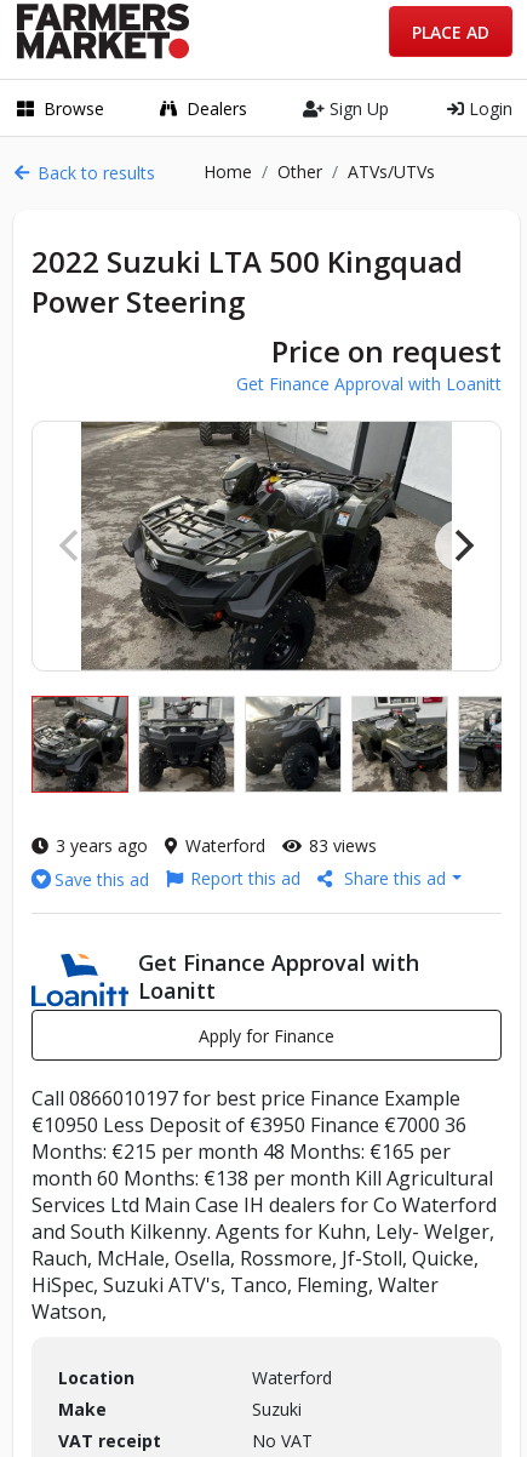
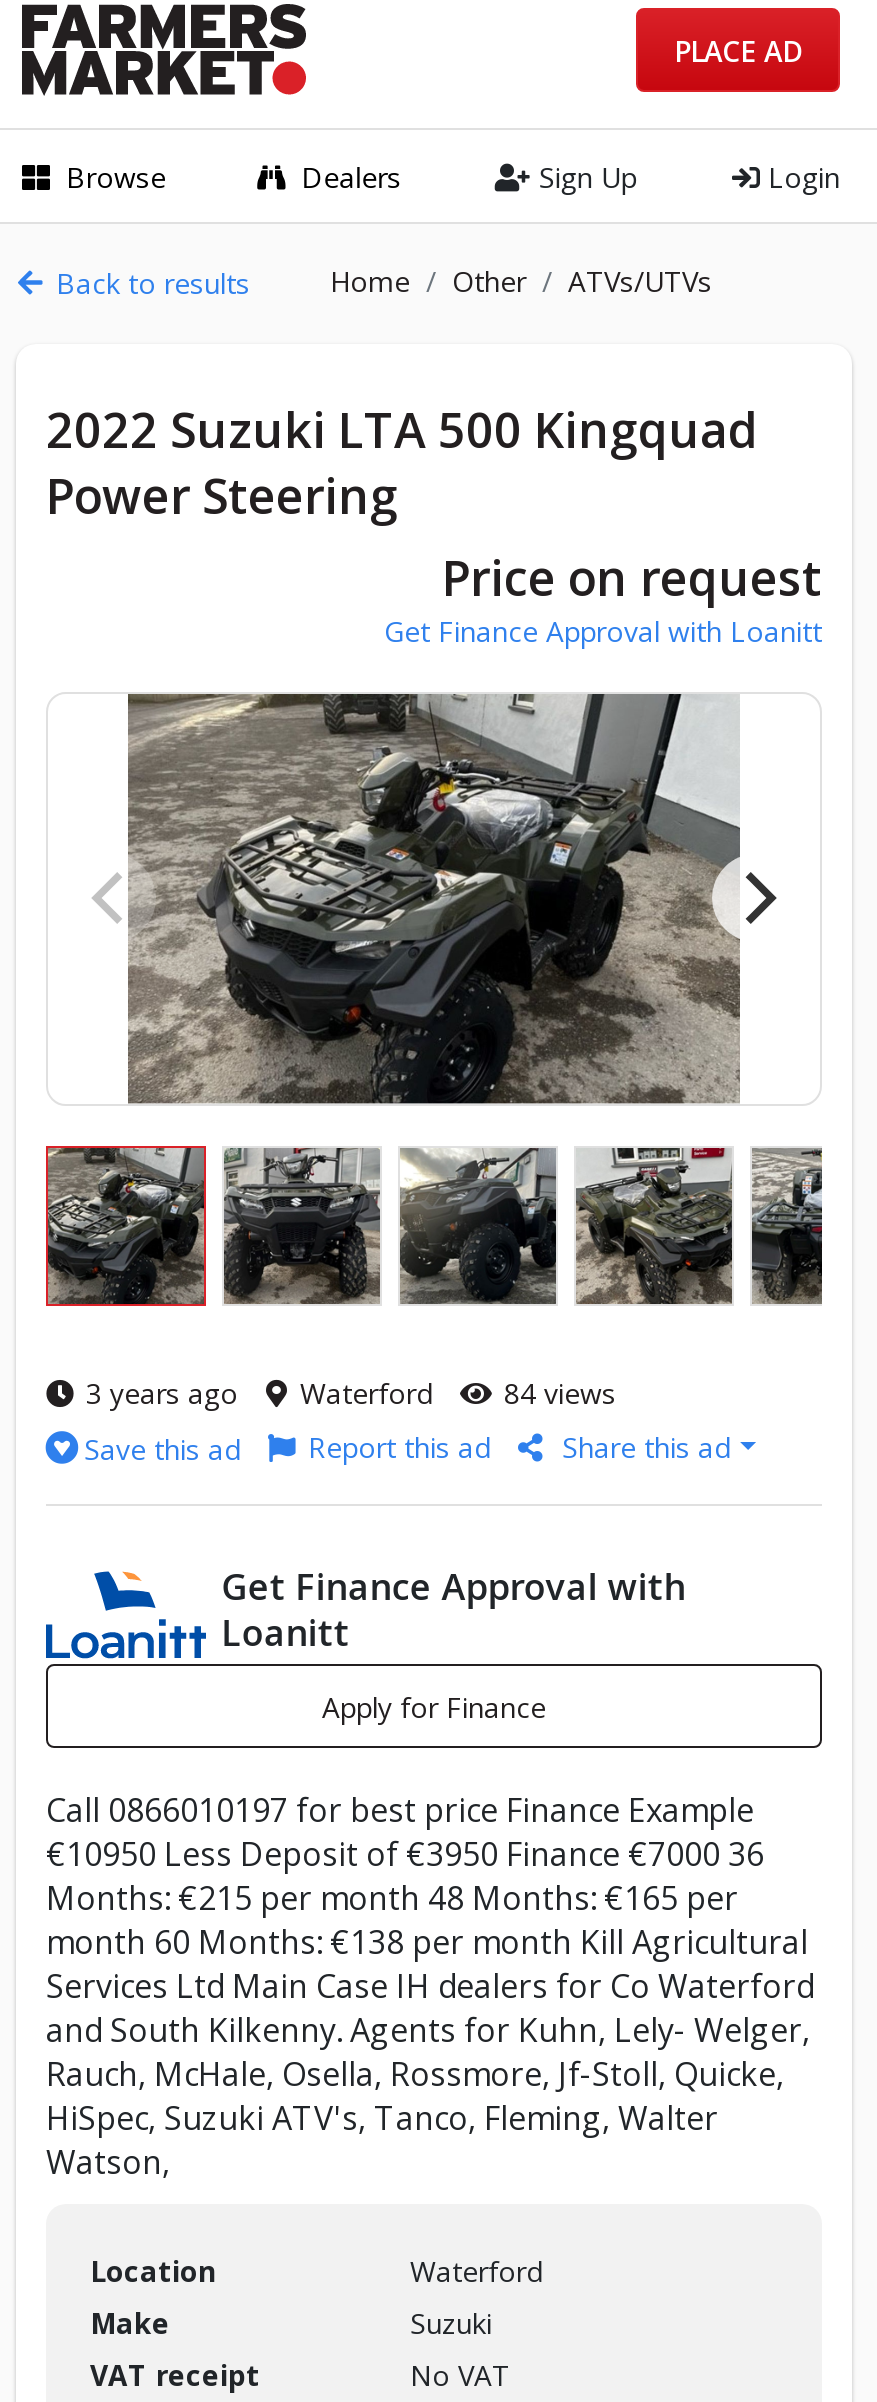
- 3 years ago Waterford 83 views
+ 3 years ago Waterford 84 views
